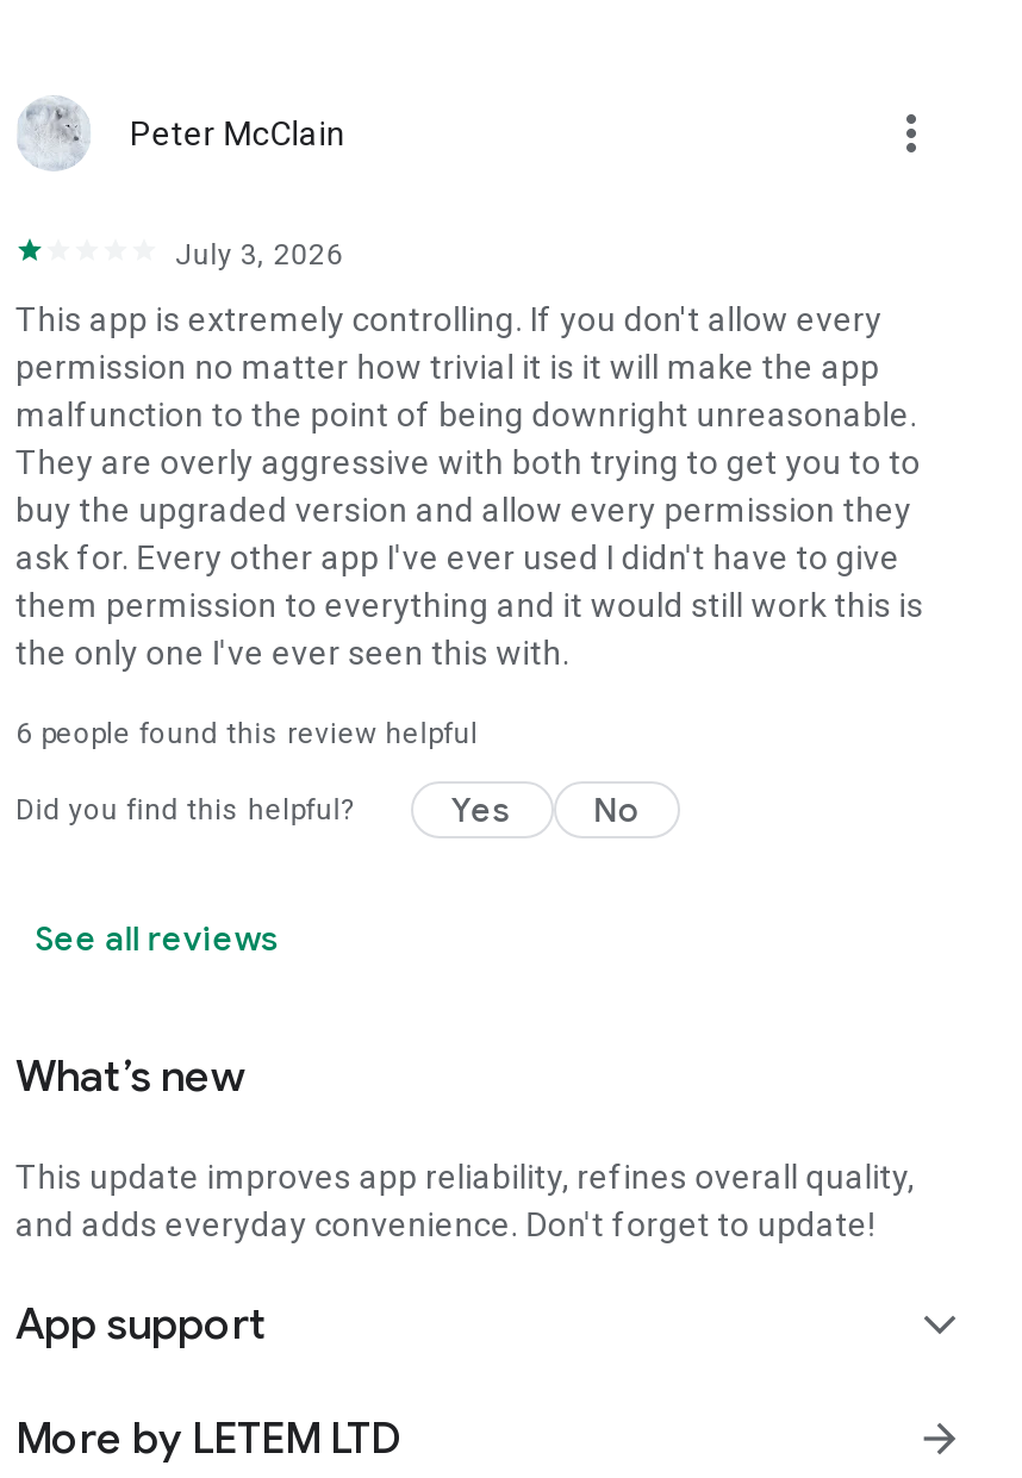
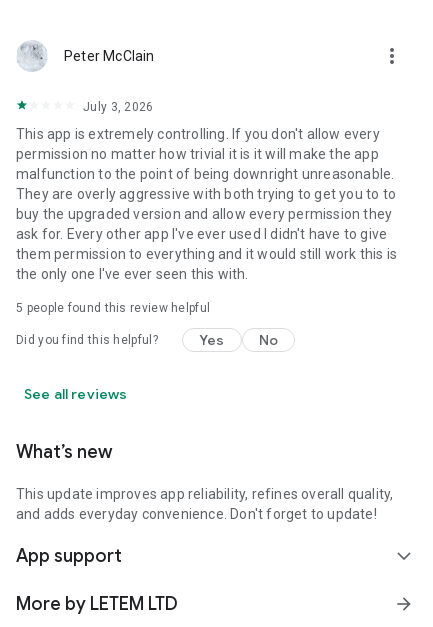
- 6 people found this review helpful
+ 5 people found this review helpful
